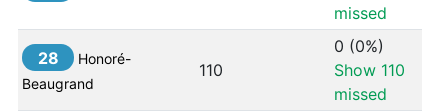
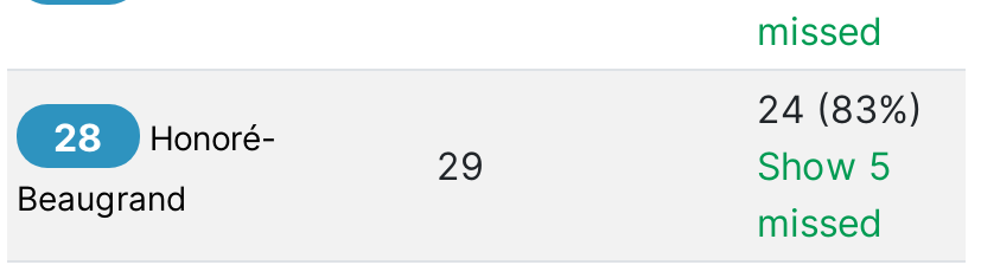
- 0 (0% )
+ 24 (83% )

- 110
+ 29

- Show 110
+ Show 5
